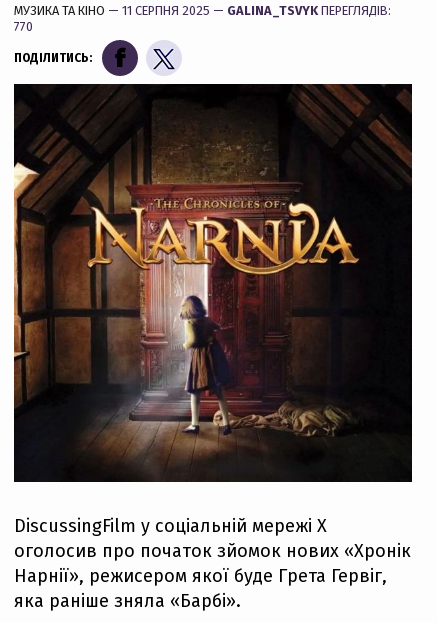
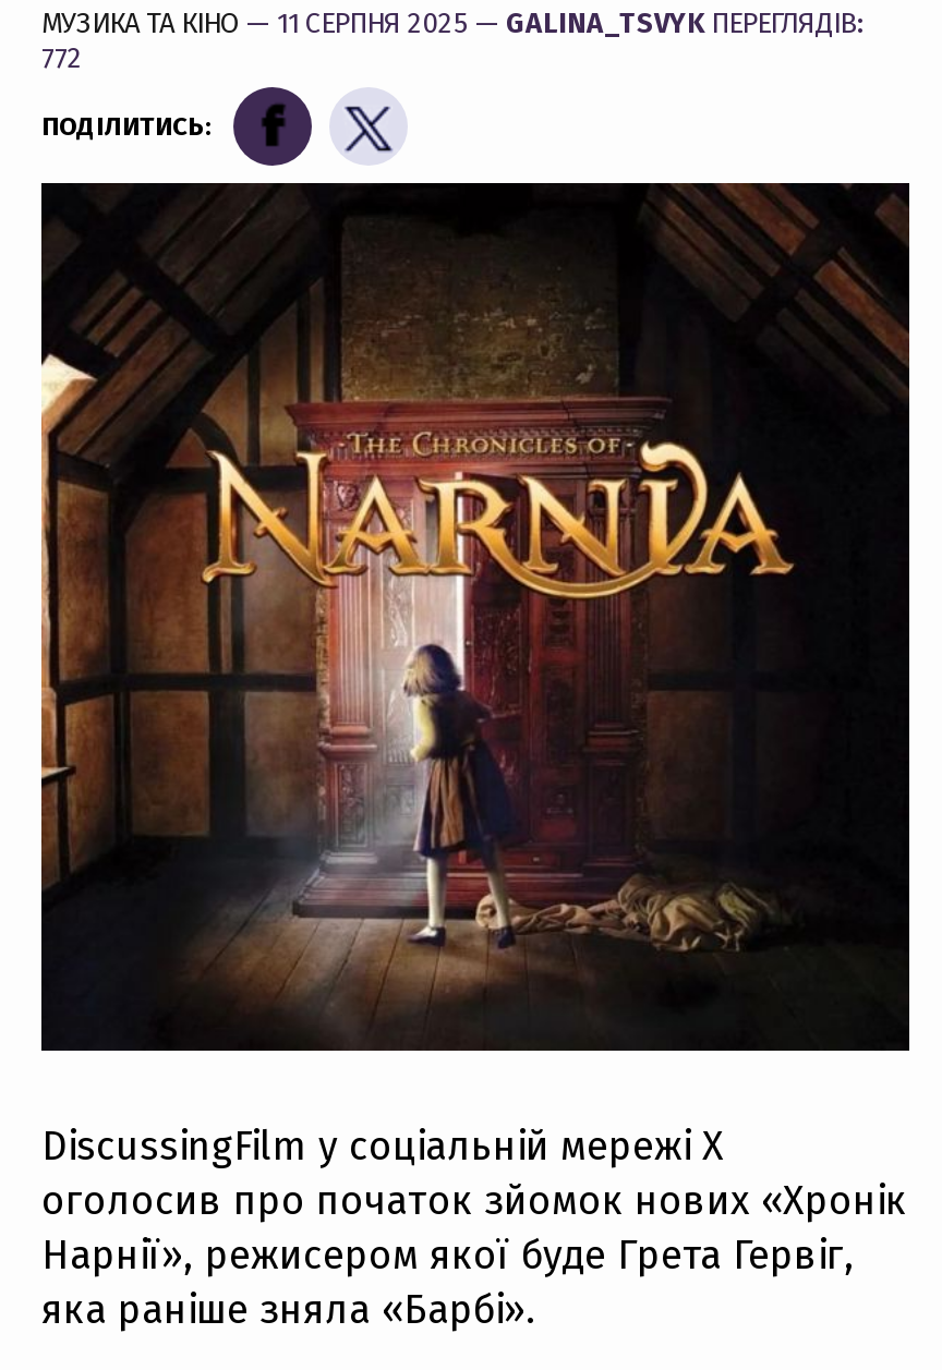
- 770
+ 772
